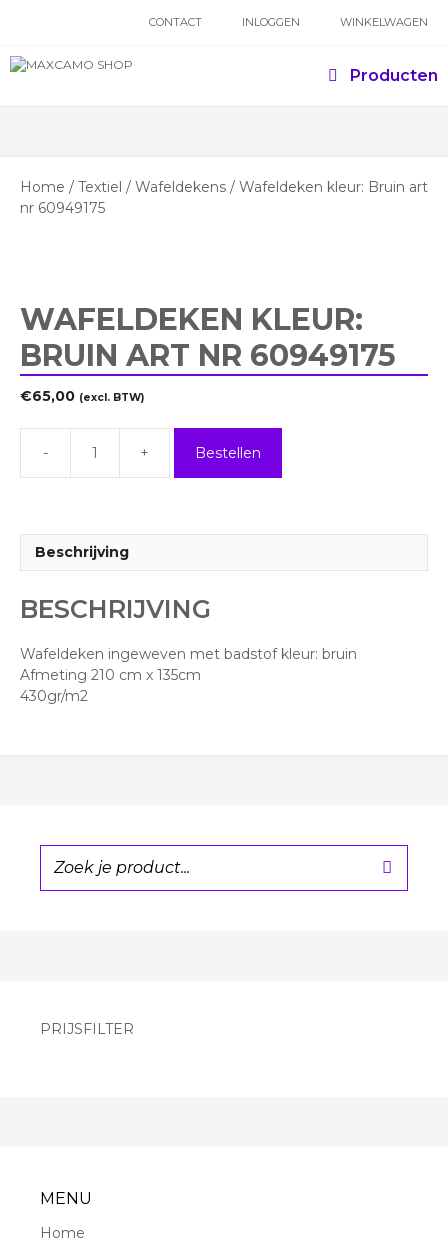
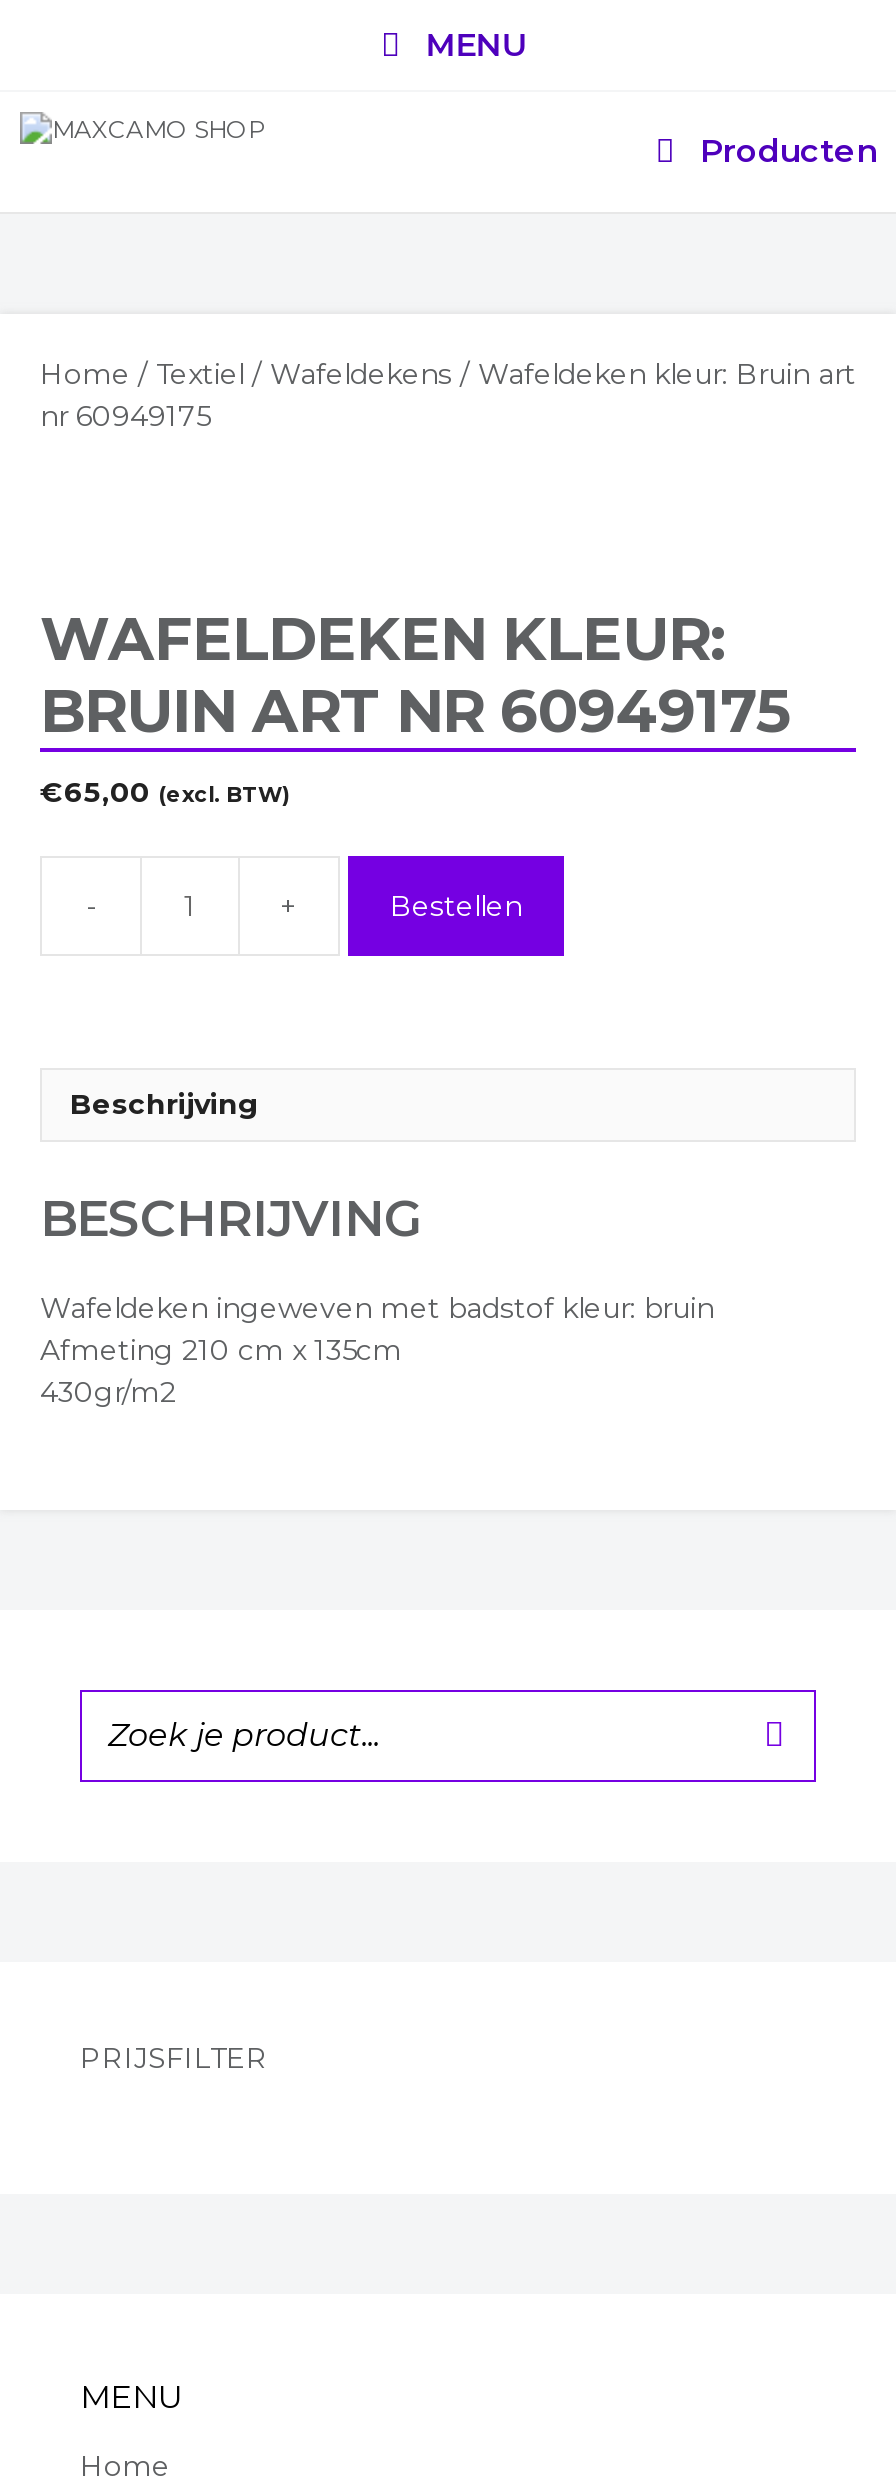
- CONTACT
- INLOGGEN
- WINKELWAGEN
+ MENU
